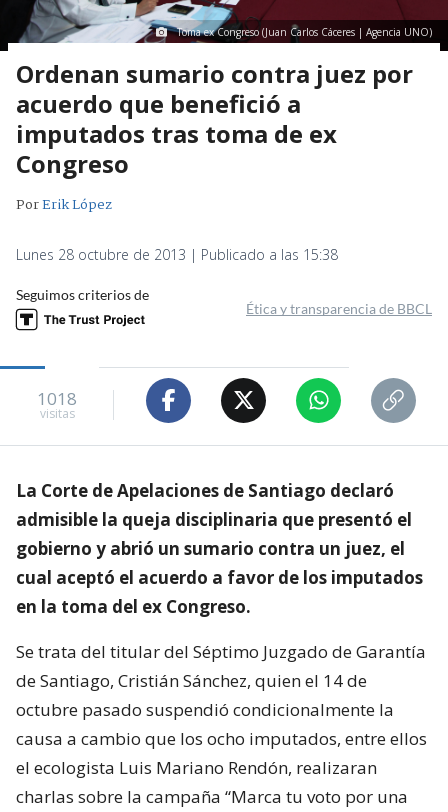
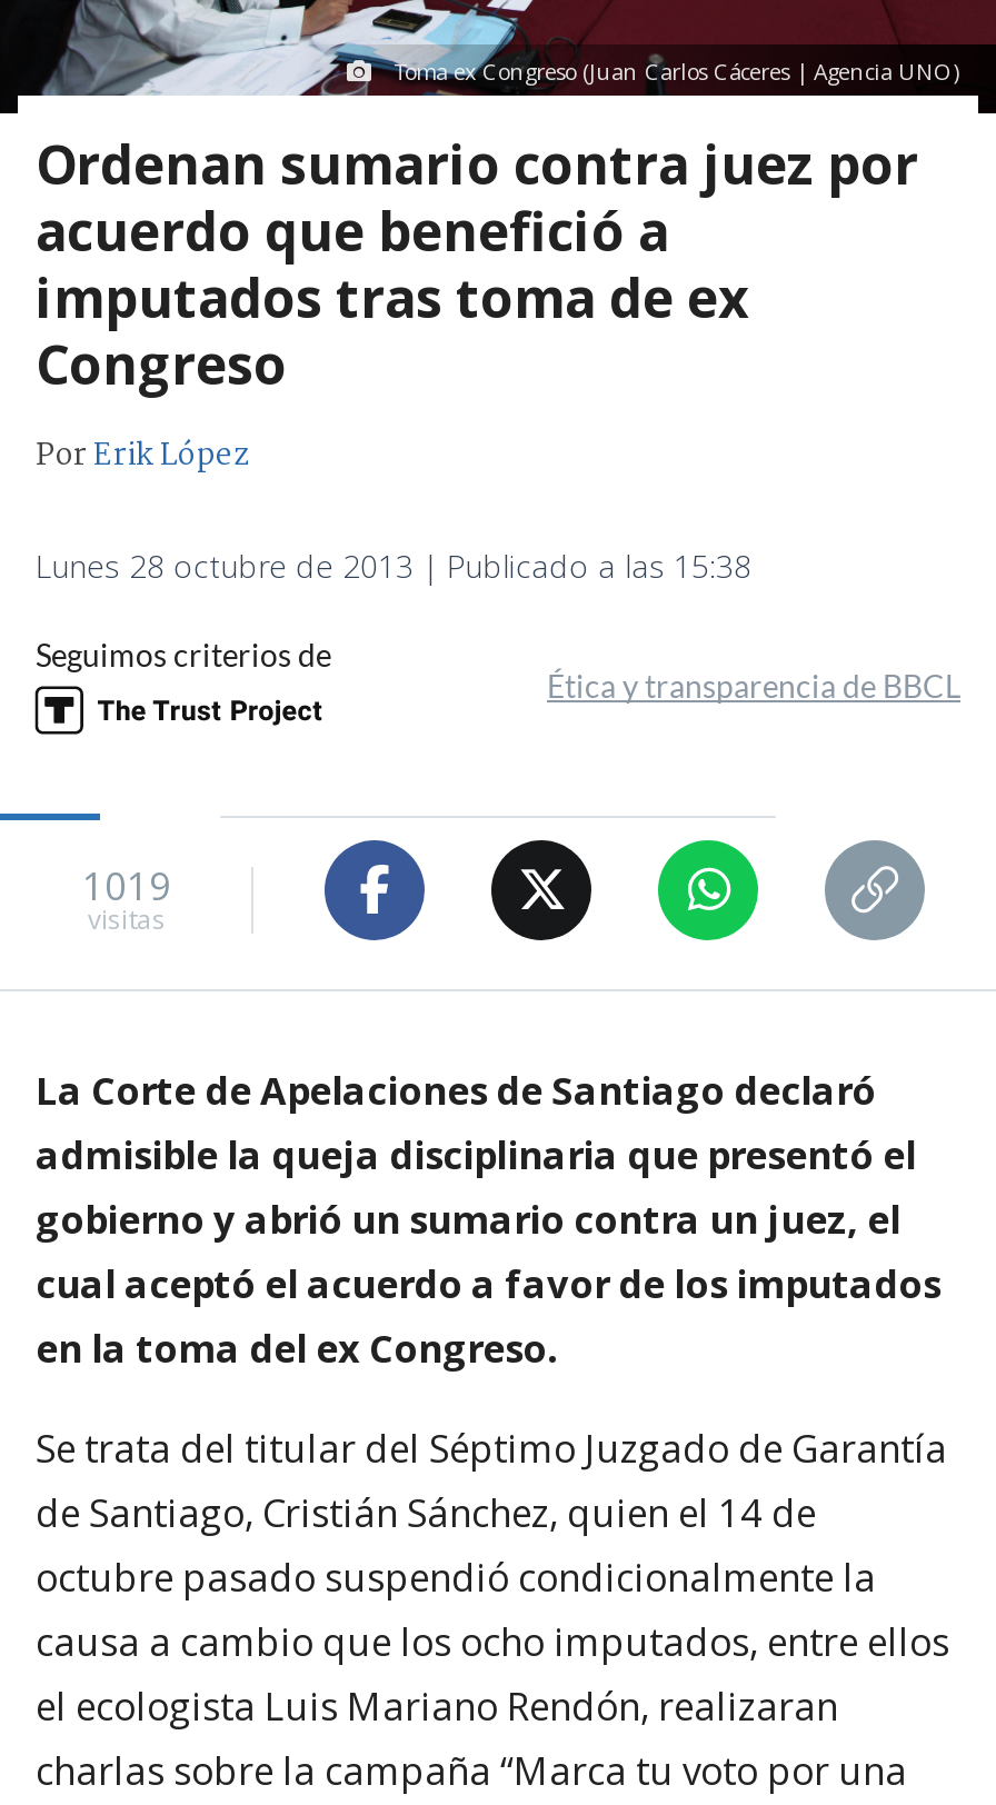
- 1018
+ 1019
